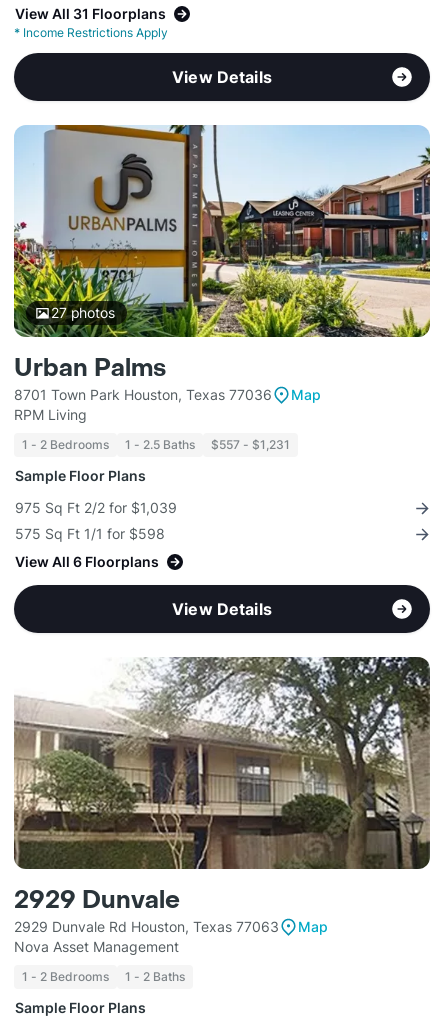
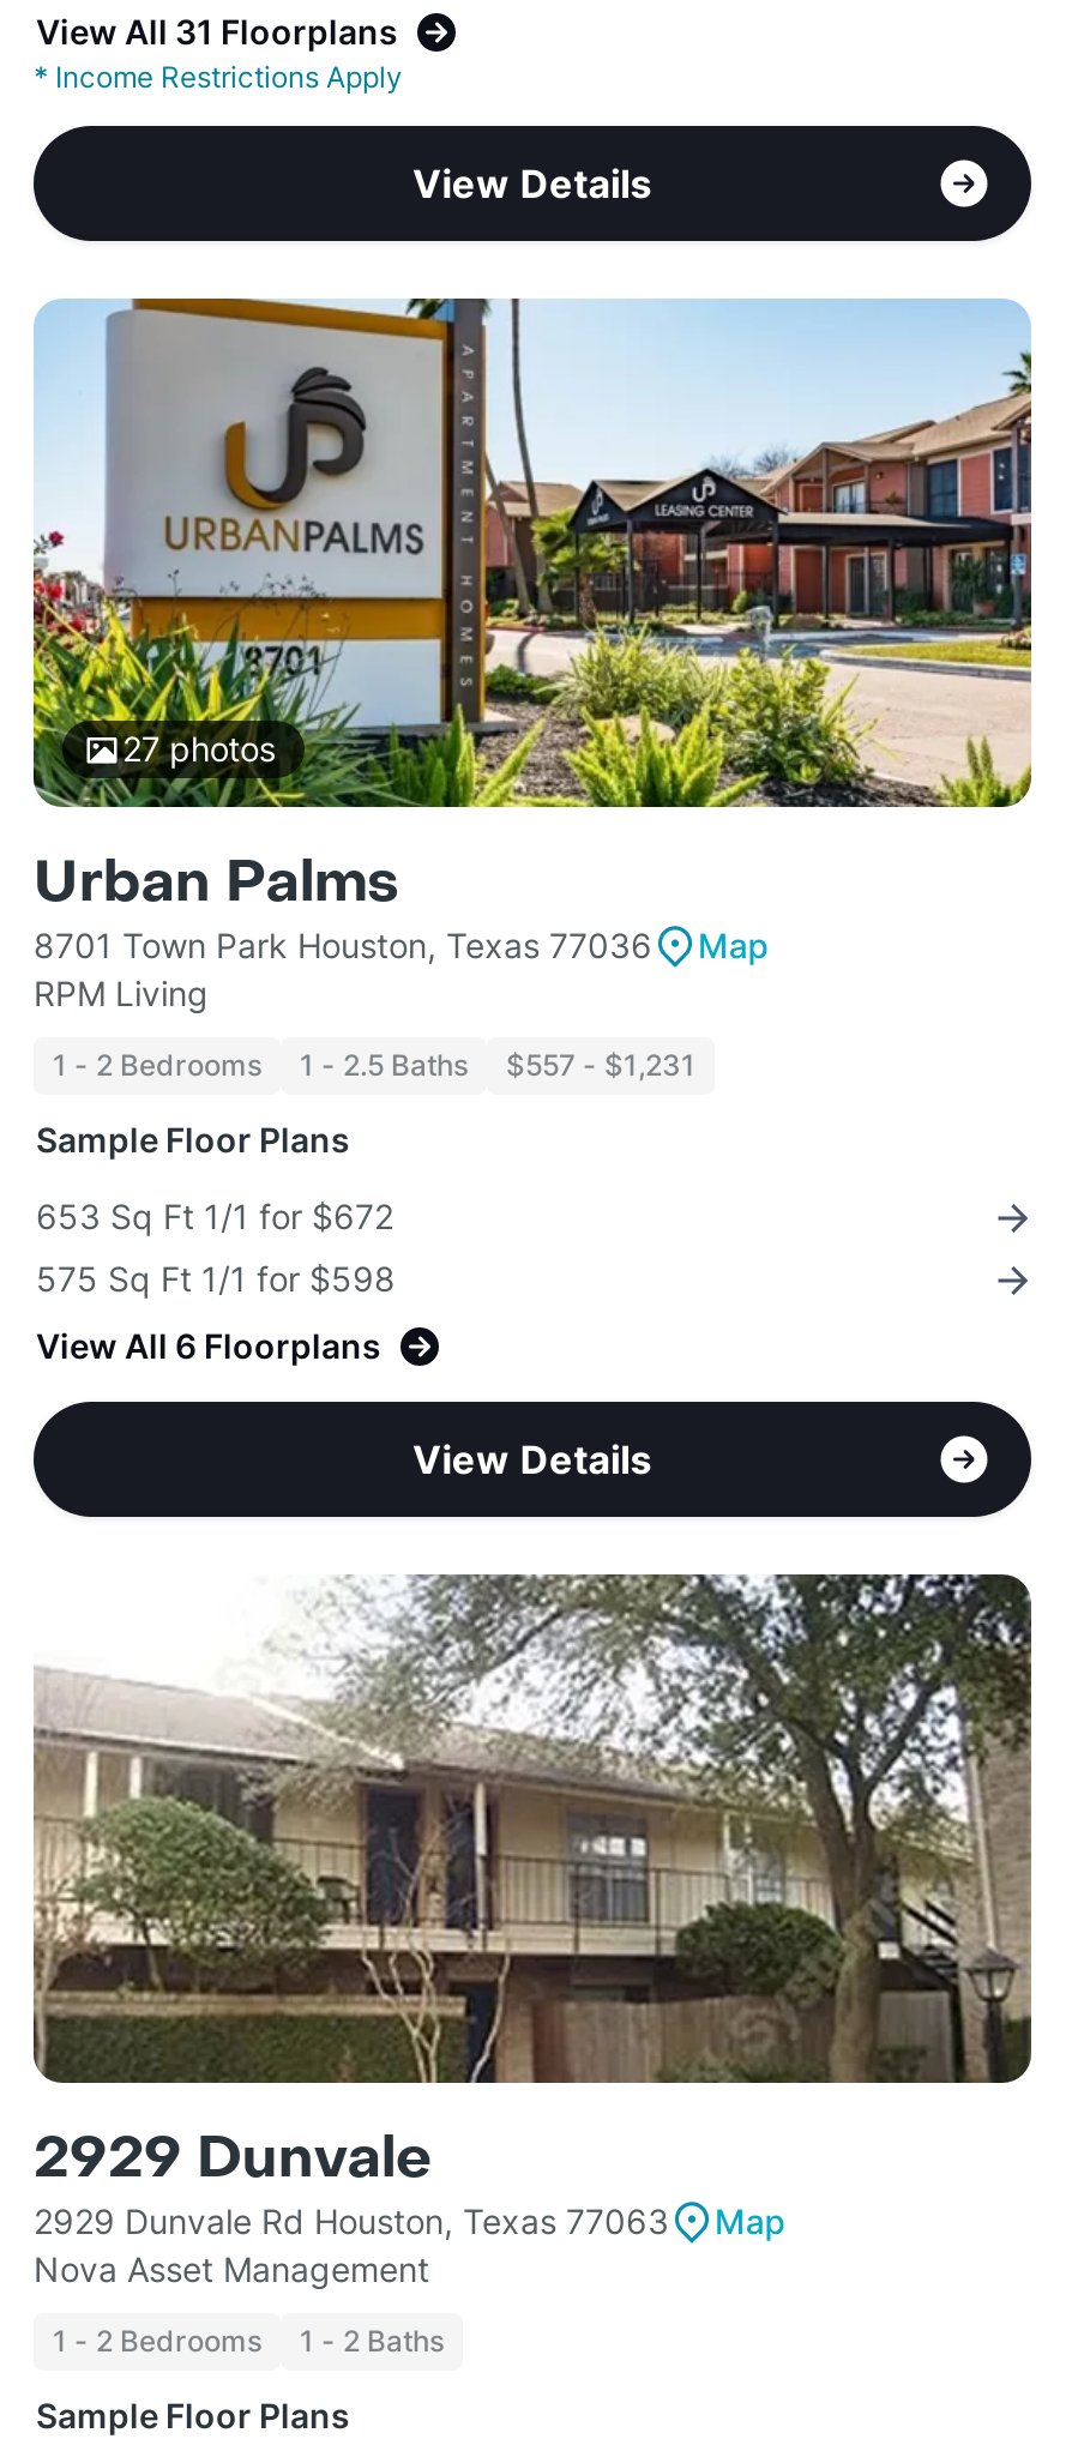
- 975 Sq Ft 2/2 for $1,039
+ 653 Sq Ft 1/1 for $672
